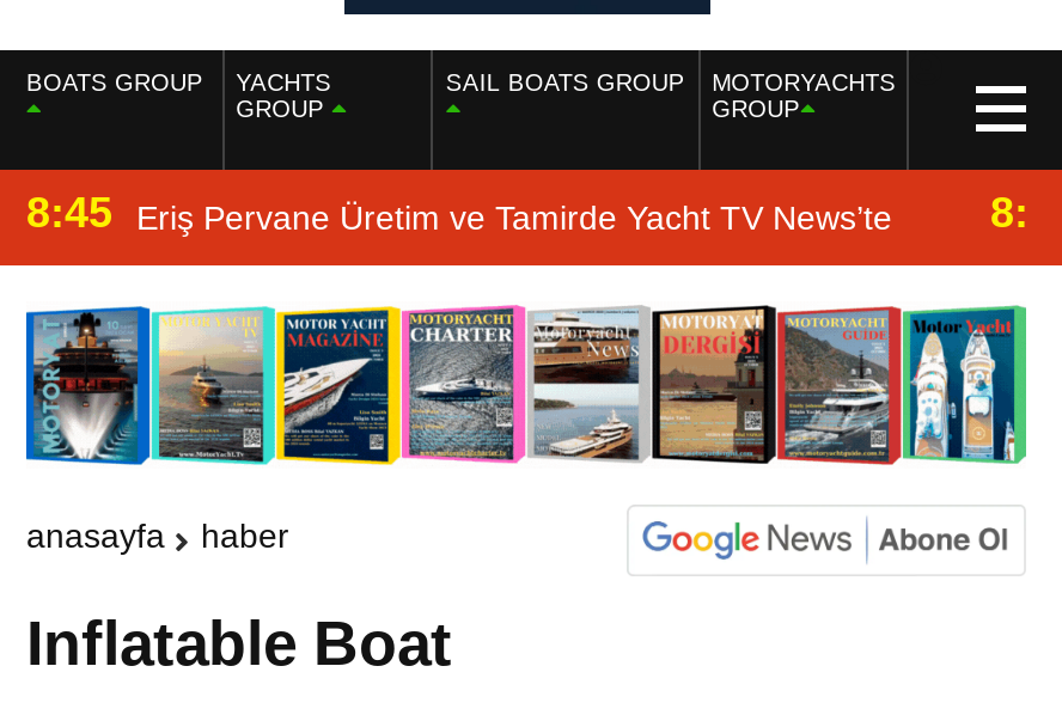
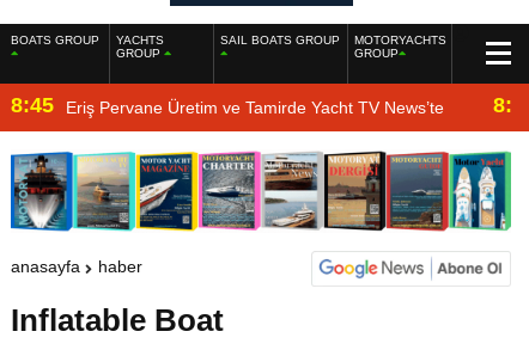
- [image]
+ [image]
